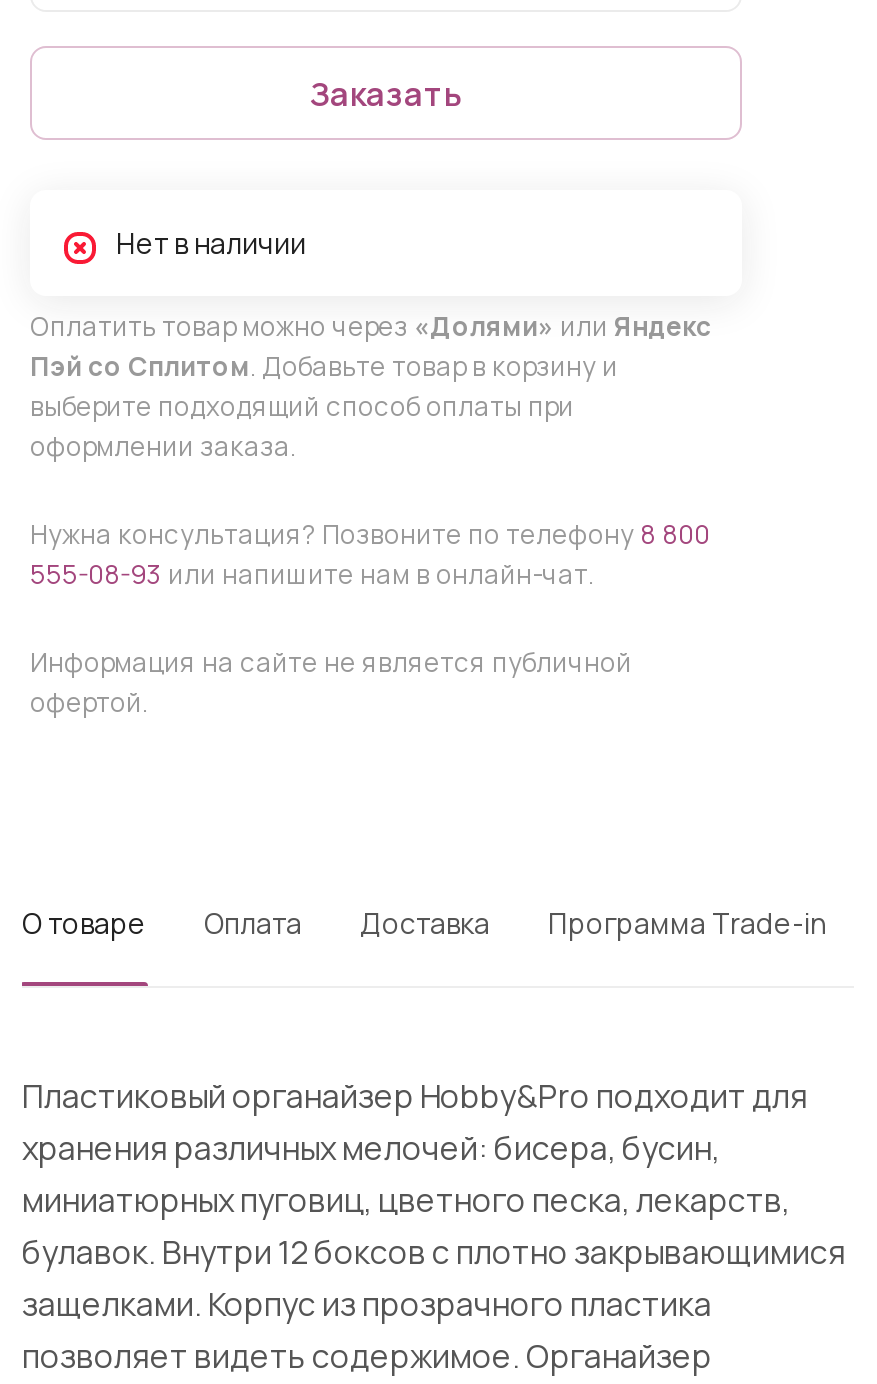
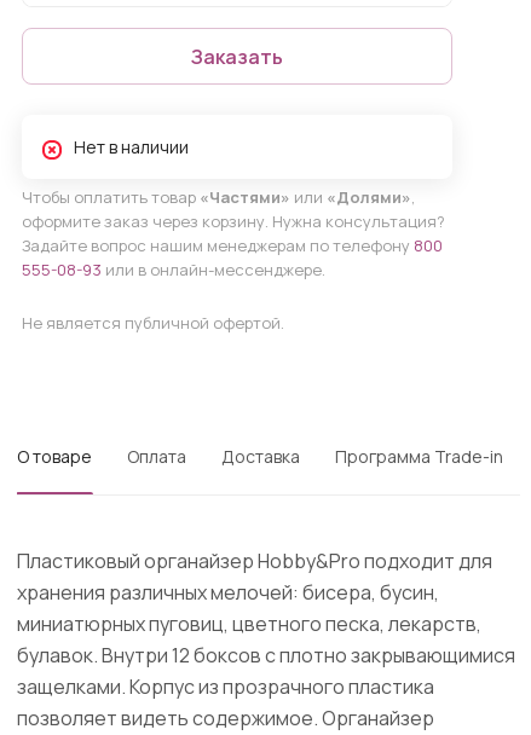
- Оплатить товар можно через «Долями» или Яндекс
- Пэй со Сплитом. Добавьте товар в корзину и
- выберите подходящий способ оплаты при
- оформлении заказа.
- Нужна консультация? Позвоните по телефону 8 800
- 555-08-93 или напишите нам в онлайн-чат.
- Информация на сайте не является публичной
- офертой.
+ Чтобы оплатить товар «Частями» или «Долями»,
+ оформите заказ через корзину. Нужна консультация?
+ Задайте вопрос нашим менеджерам по телефону 800
+ 555-08-93 или в онлайн-мессенджере.
+ Не является публичной офертой.
